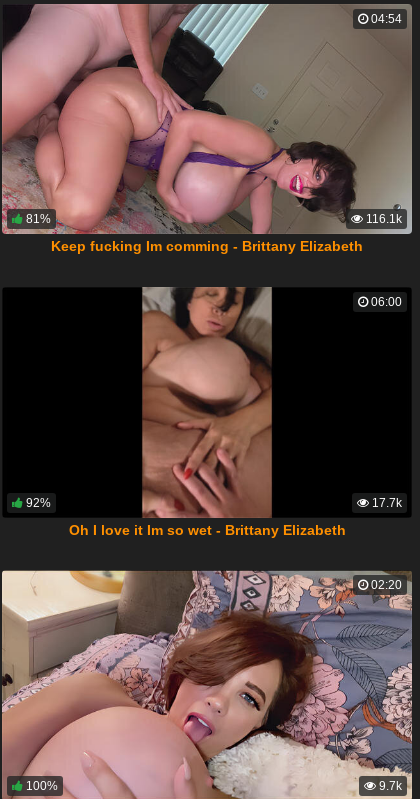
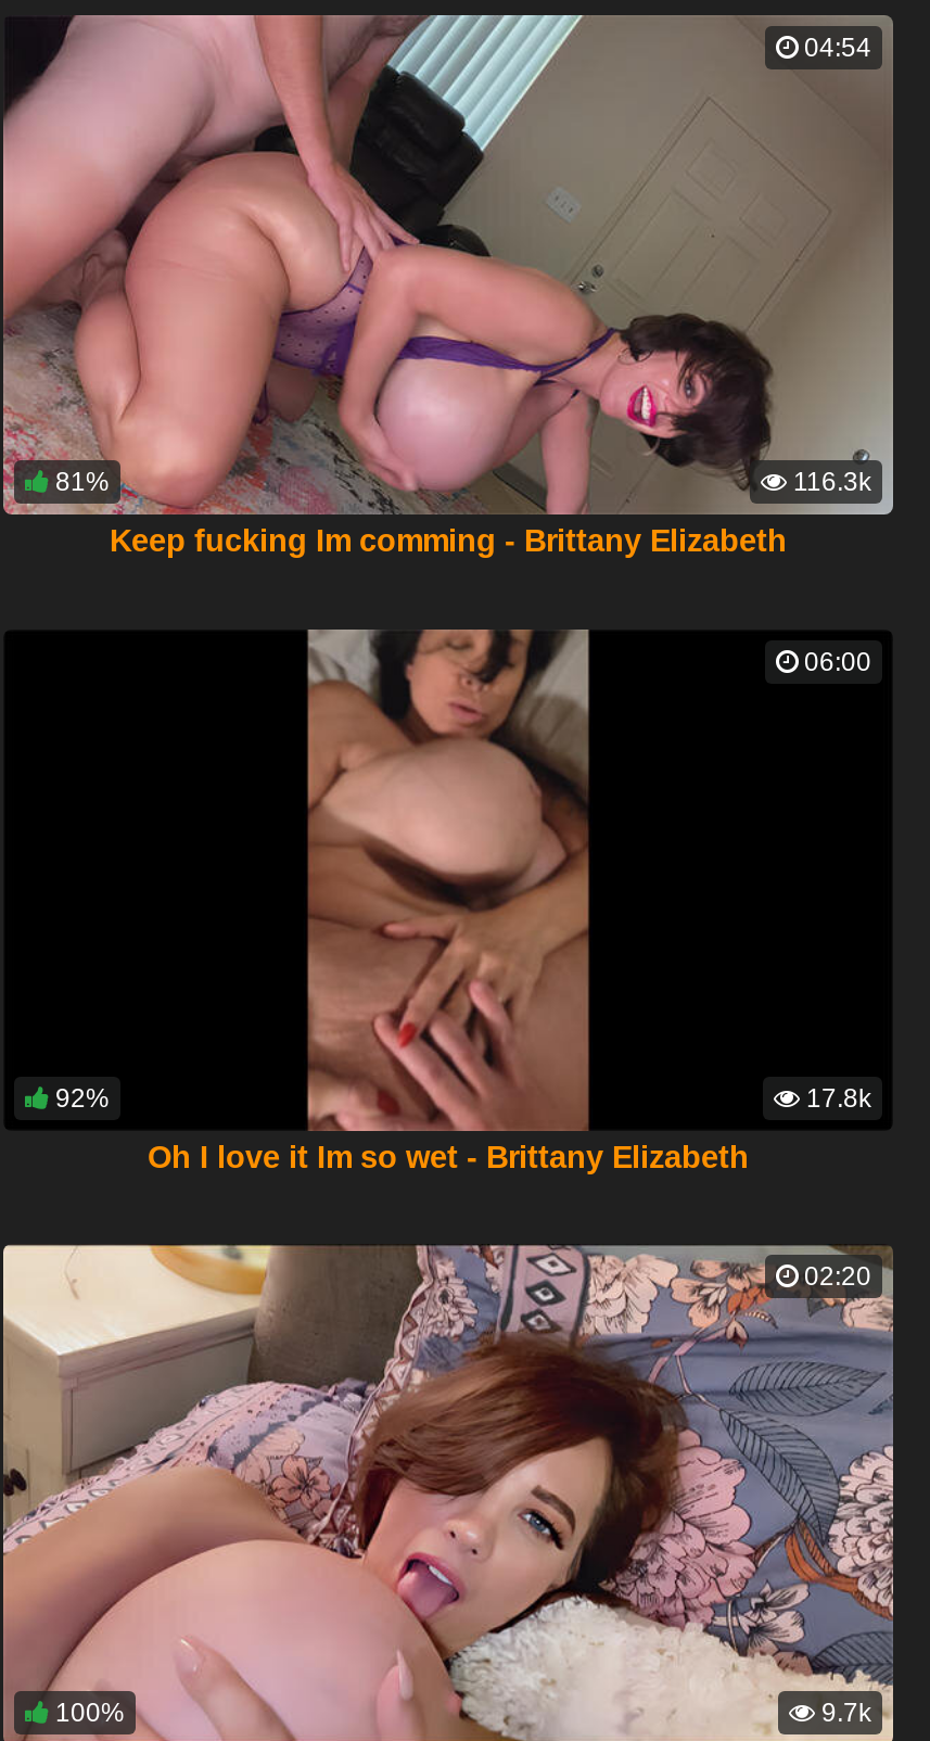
- 116.1k
+ 116.3k

- 17.7k
+ 17.8k
